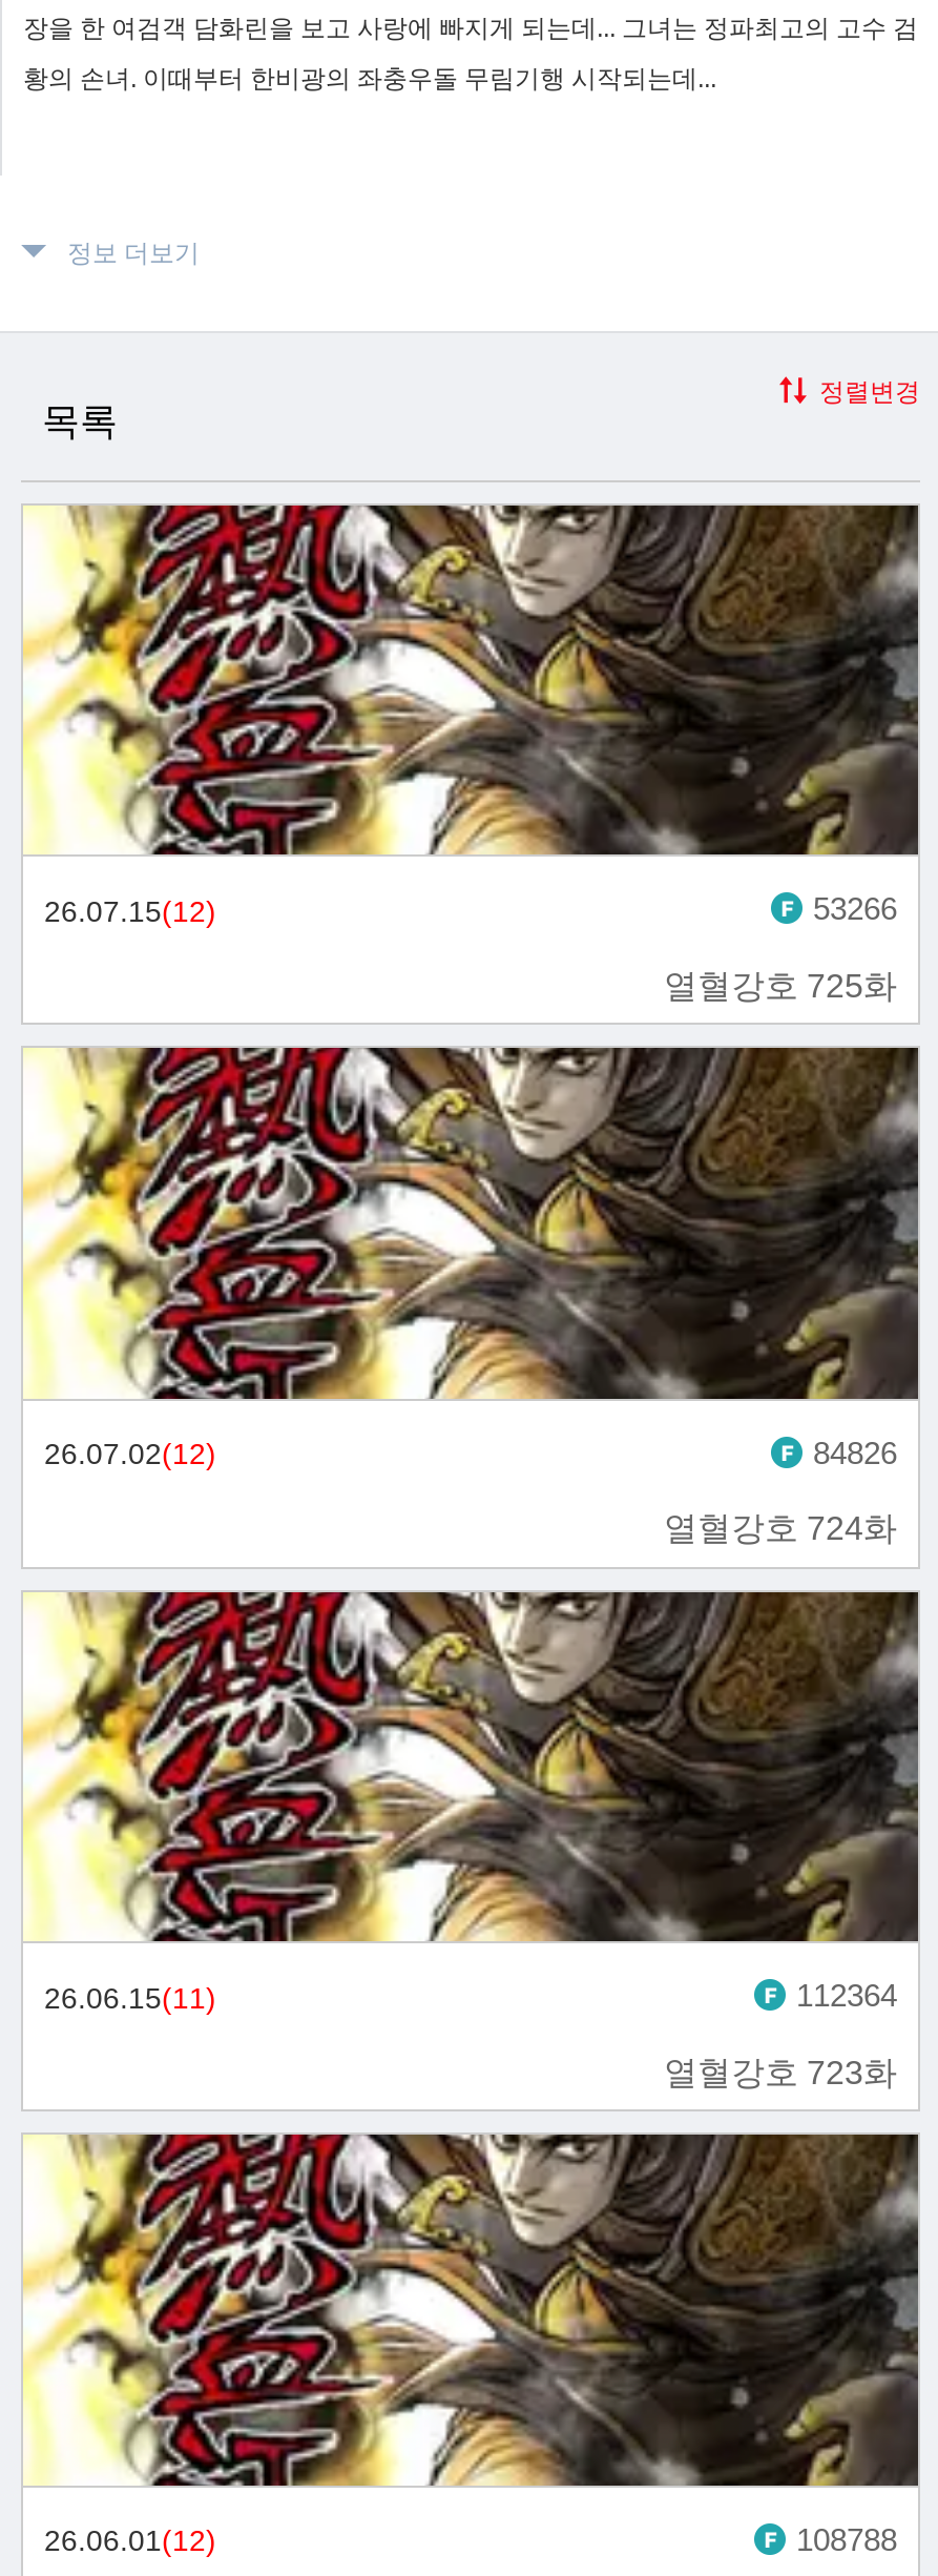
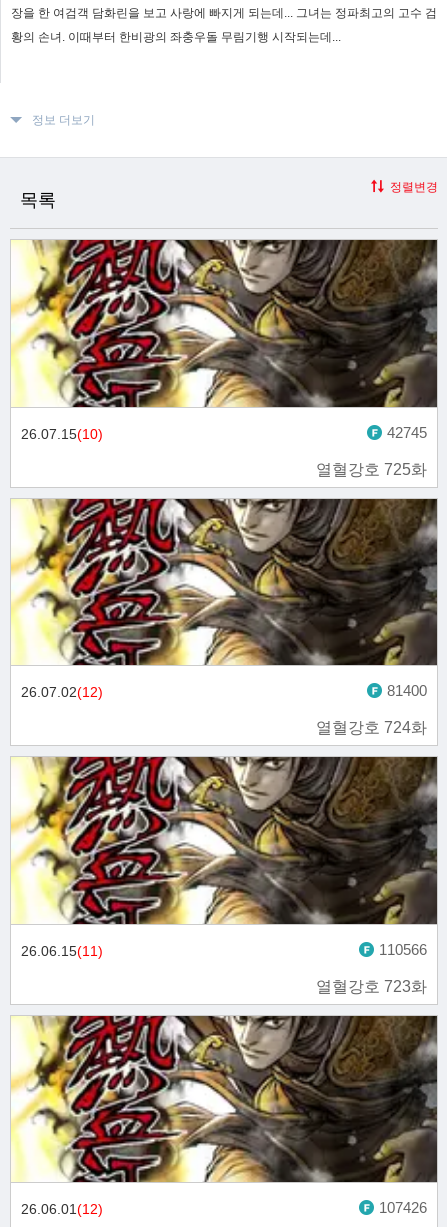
- 26.07.15(12)
+ 26.07.15(10)

- 53266
+ 42745

- 84826
+ 81400

- 112364
+ 110566

- 108788
+ 107426
